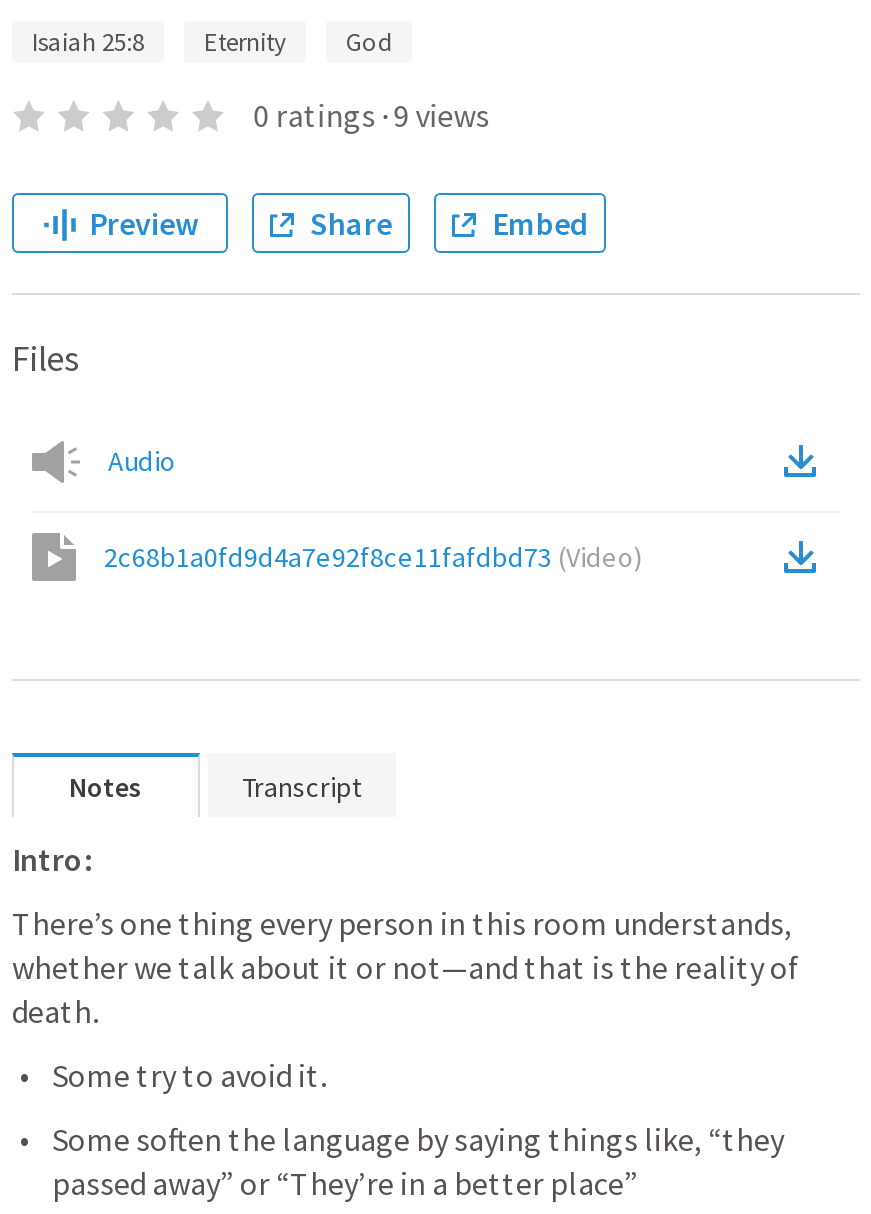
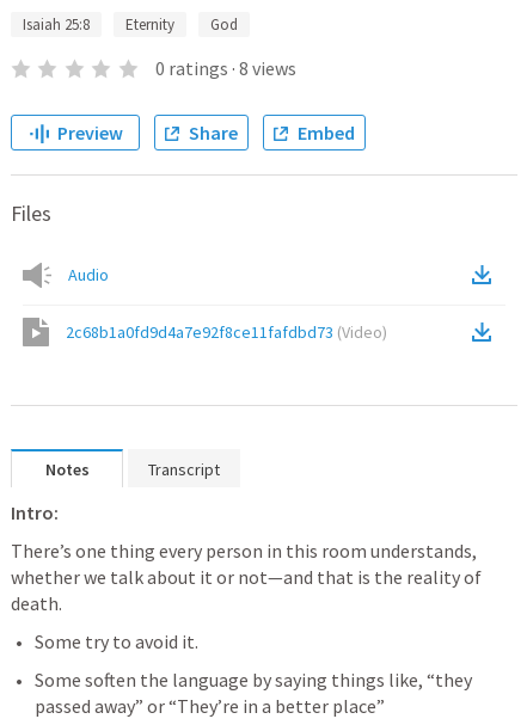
- 0 ratings · 9 views
+ 0 ratings · 8 views
